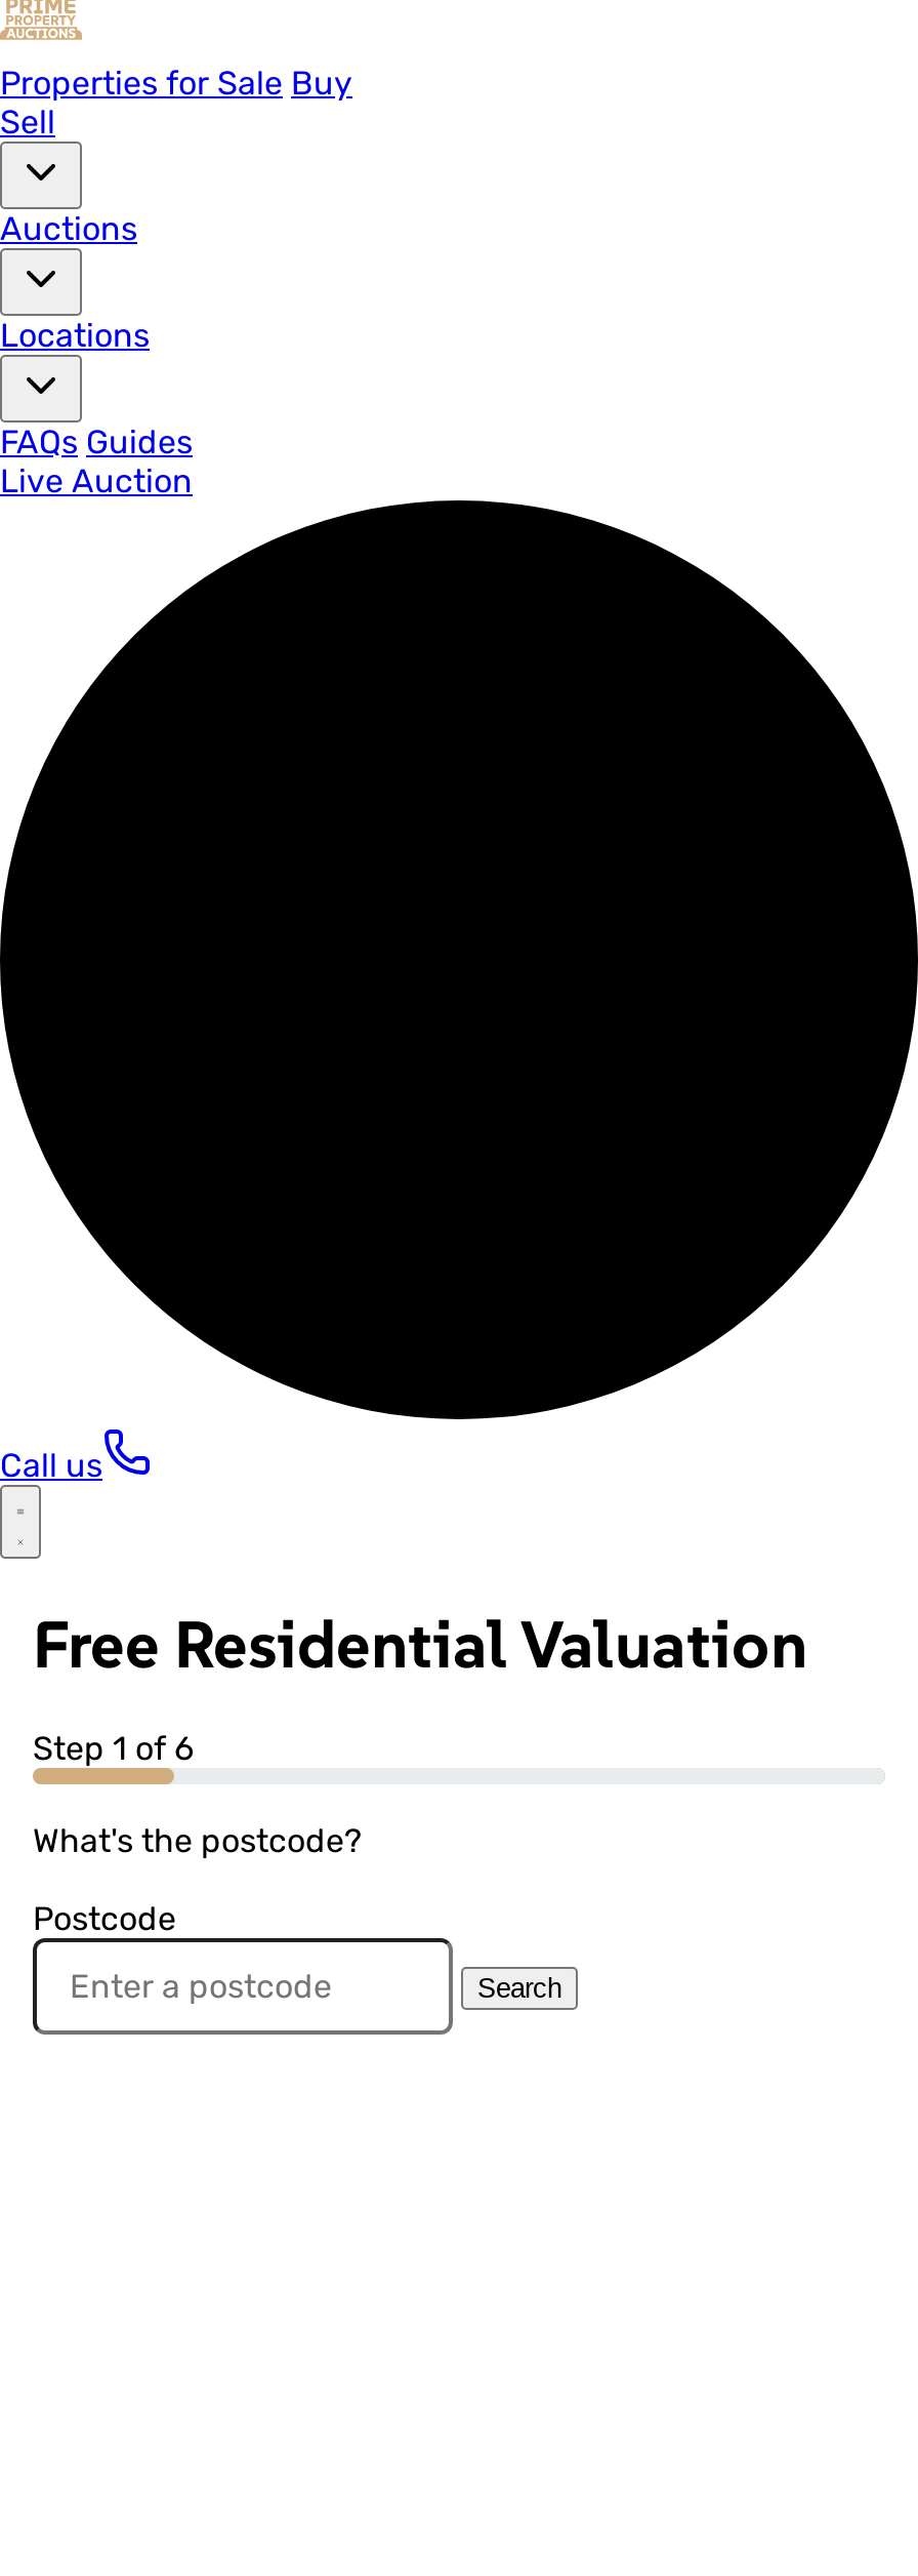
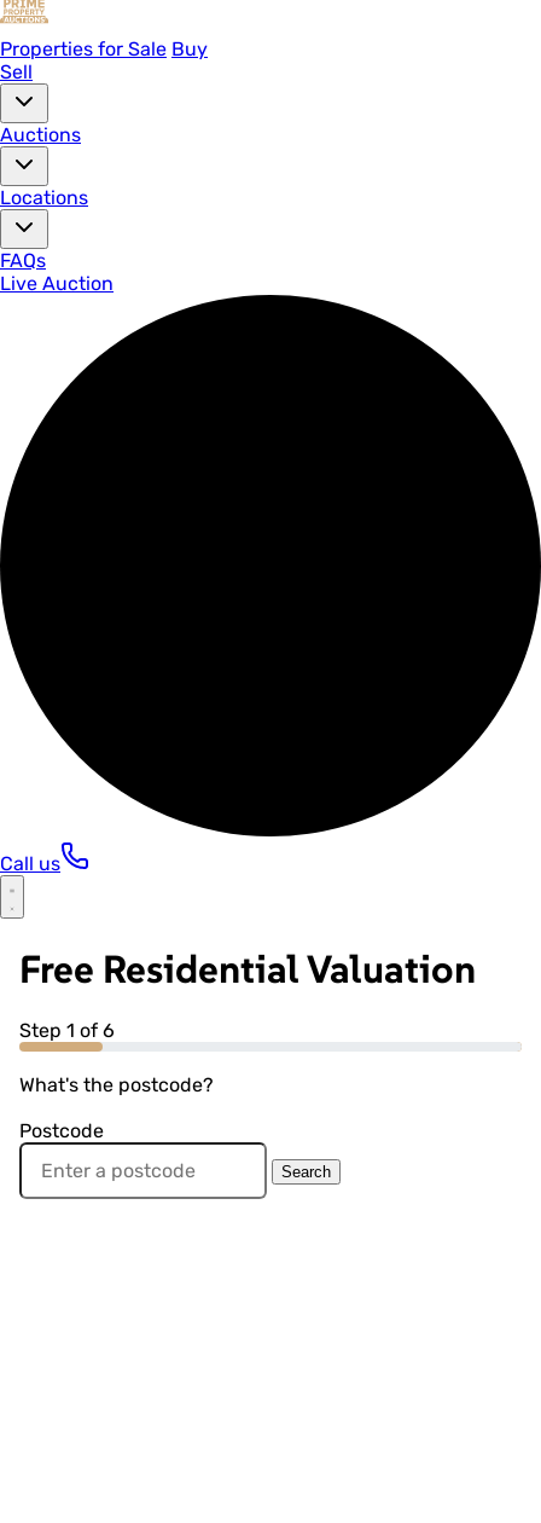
- FAQs Guides
+ FAQs
